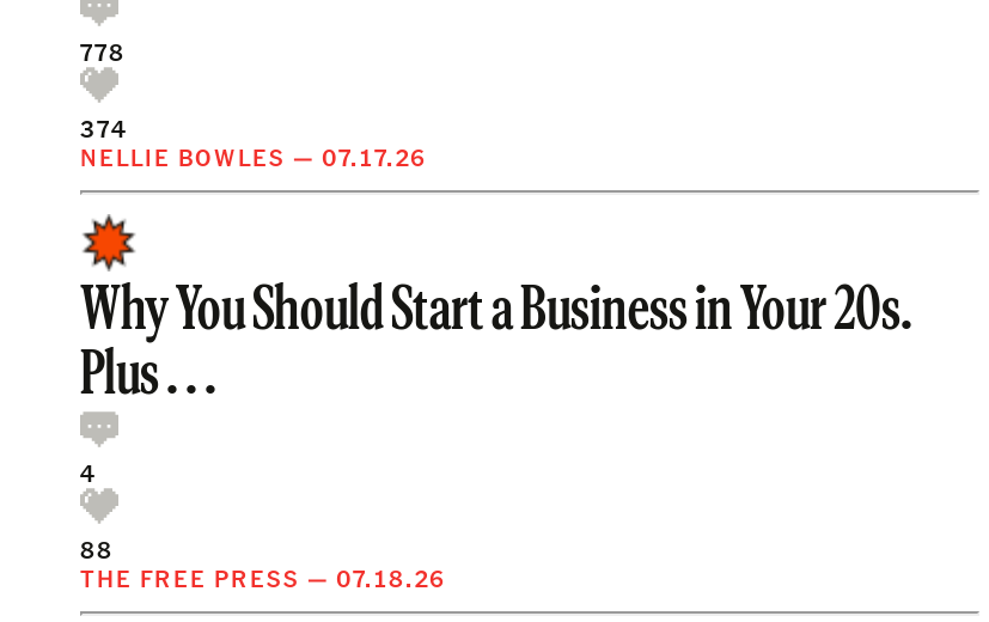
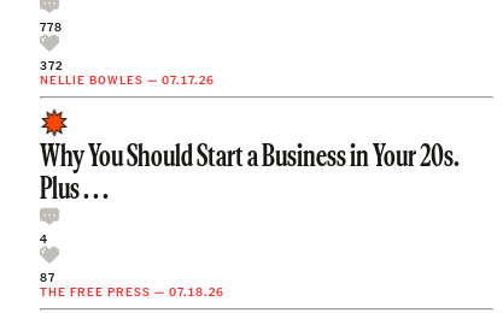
- 374
+ 372

- 88
+ 87
